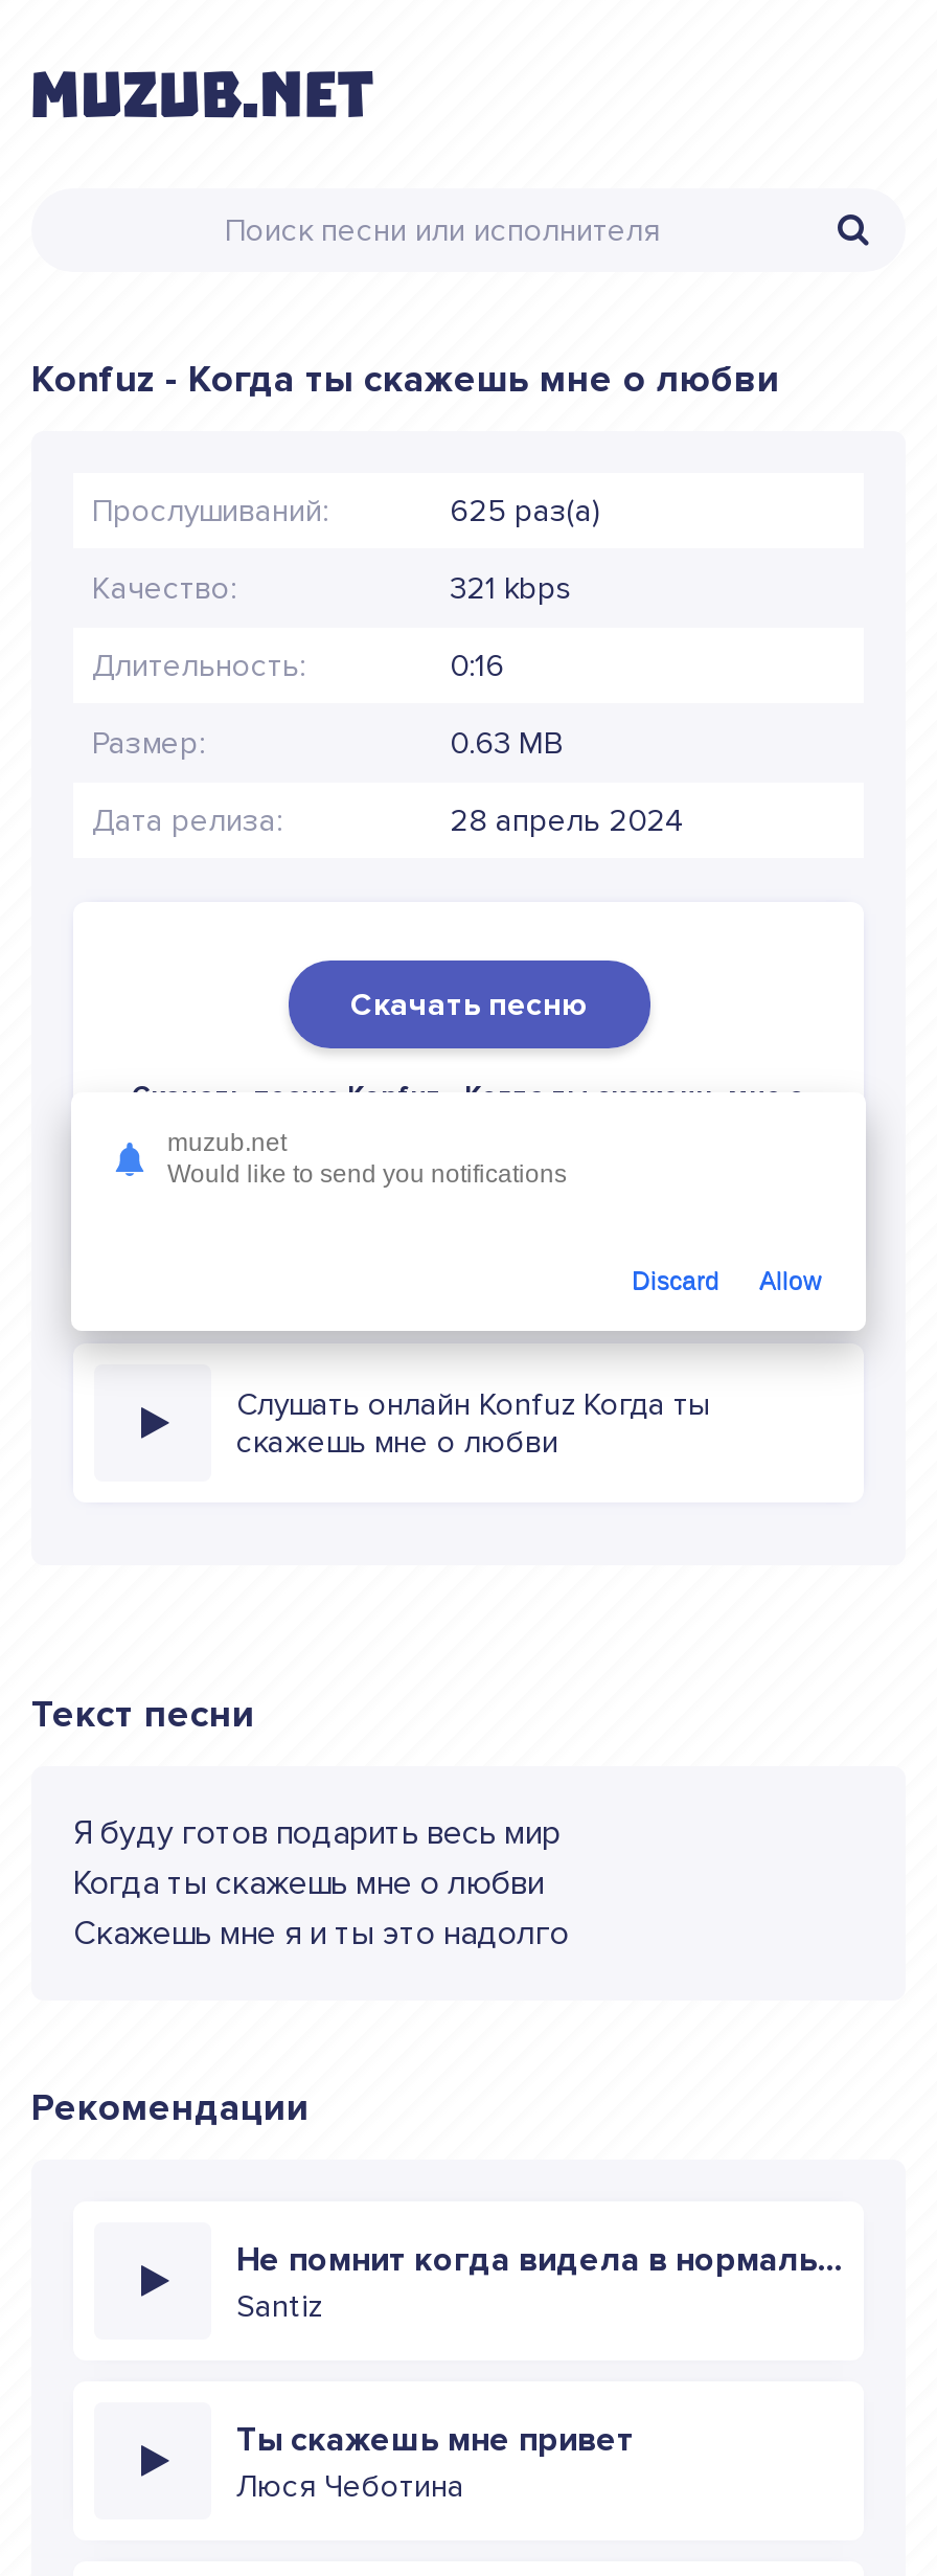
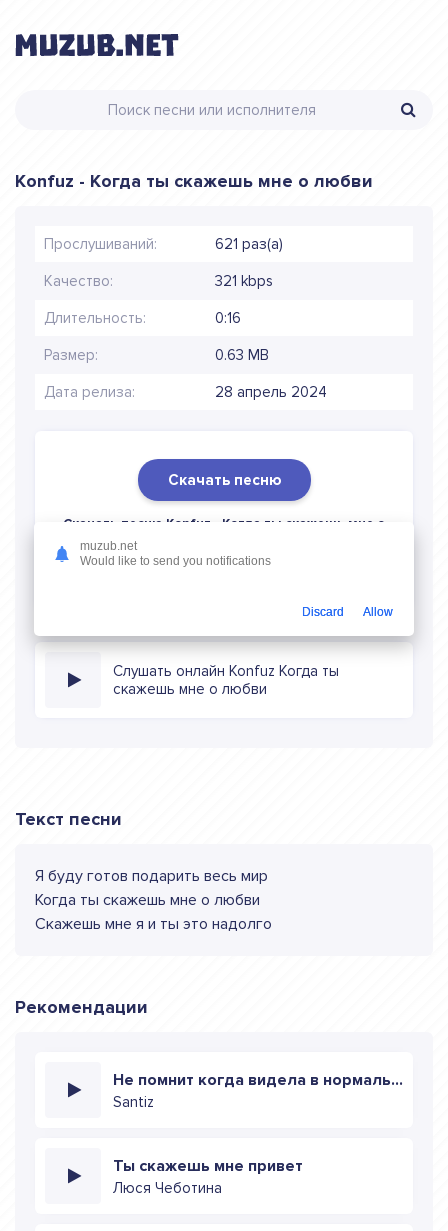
- 625 раз(а)
+ 621 раз(а)
